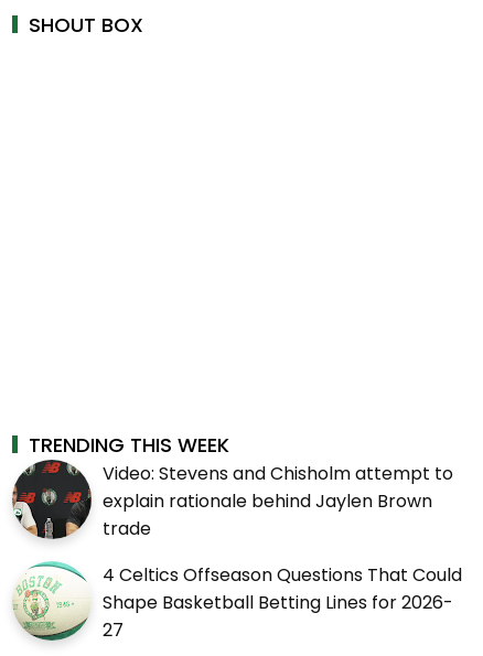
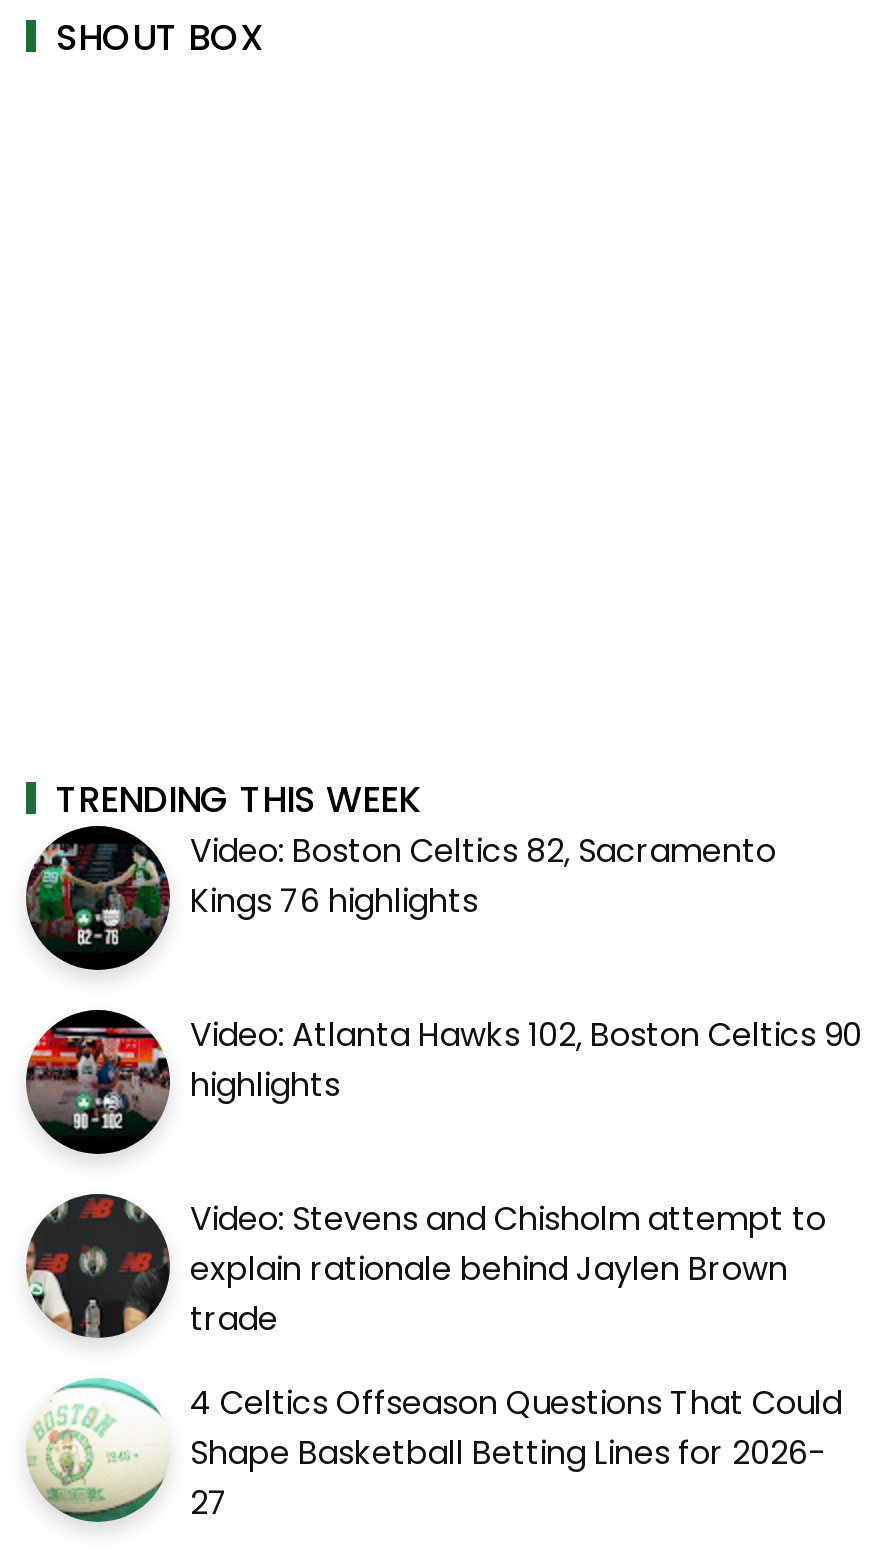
+ [image]

+ [image]
+ Video: Boston Celtics 82, Sacramento
+ Kings 76 highlights
+ Video: Atlanta Hawks 102, Boston Celtics 90
+ highlights
